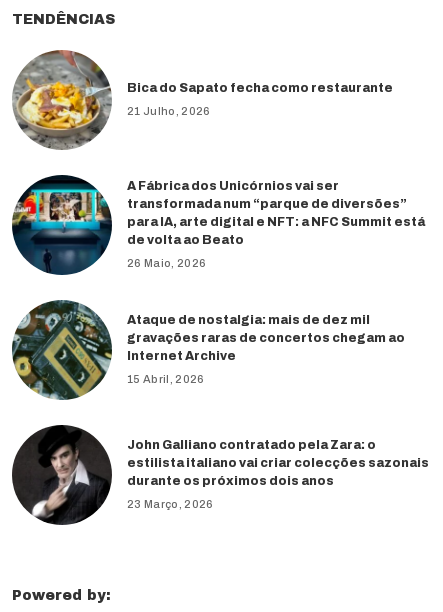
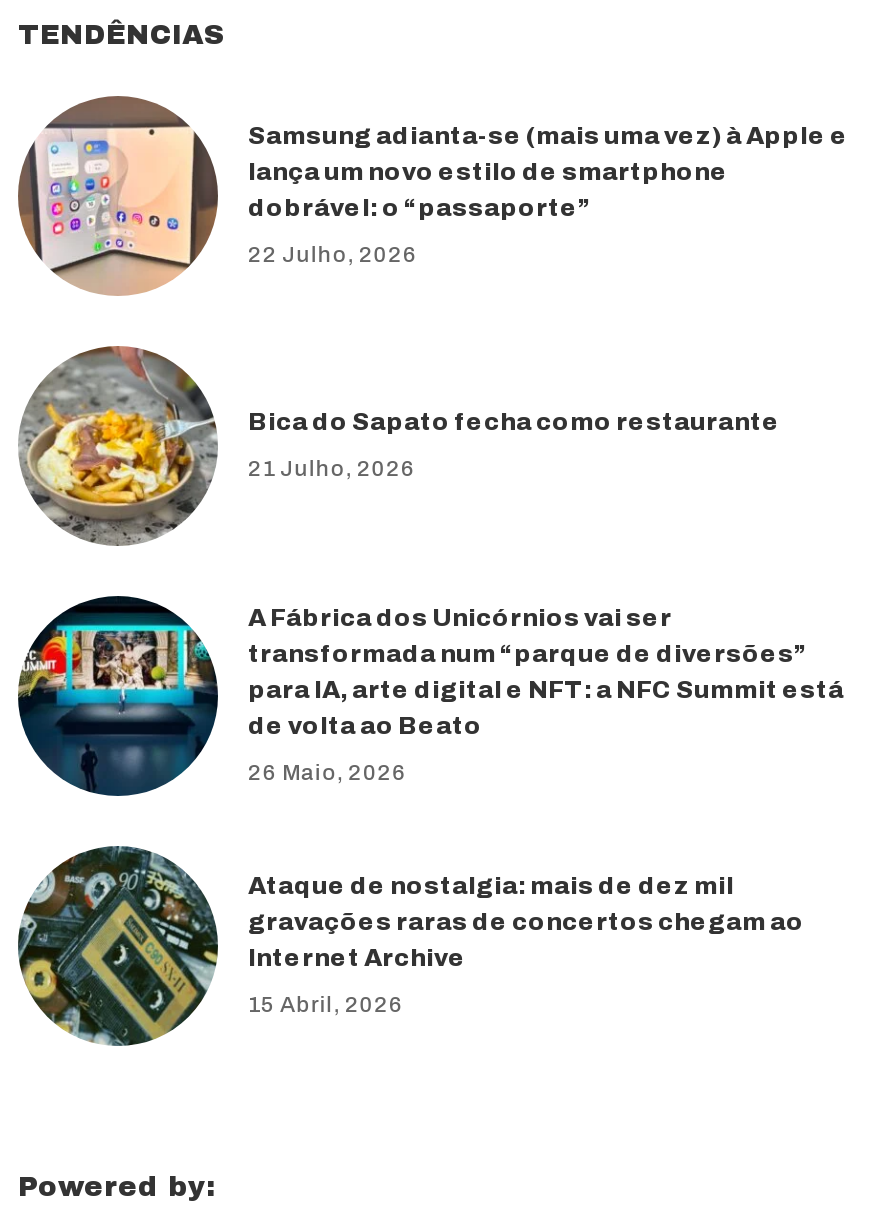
+ [image]
+ Samsung adianta-se (mais uma vez) à Apple e
+ lança um novo estilo de smartphone
+ dobrável: o “passaporte”
+ 22 Julho, 2026

moved down: [image] | Bica do Sapato fecha como restaurante | 21 Julho, 2026 | ... | Internet Archive | 15 Abril, 2026

- [image]
- John Galliano contratado pela Zara: o
- estilista italiano vai criar colecções sazonais
- durante os próximos dois anos
- 23 Março, 2026
